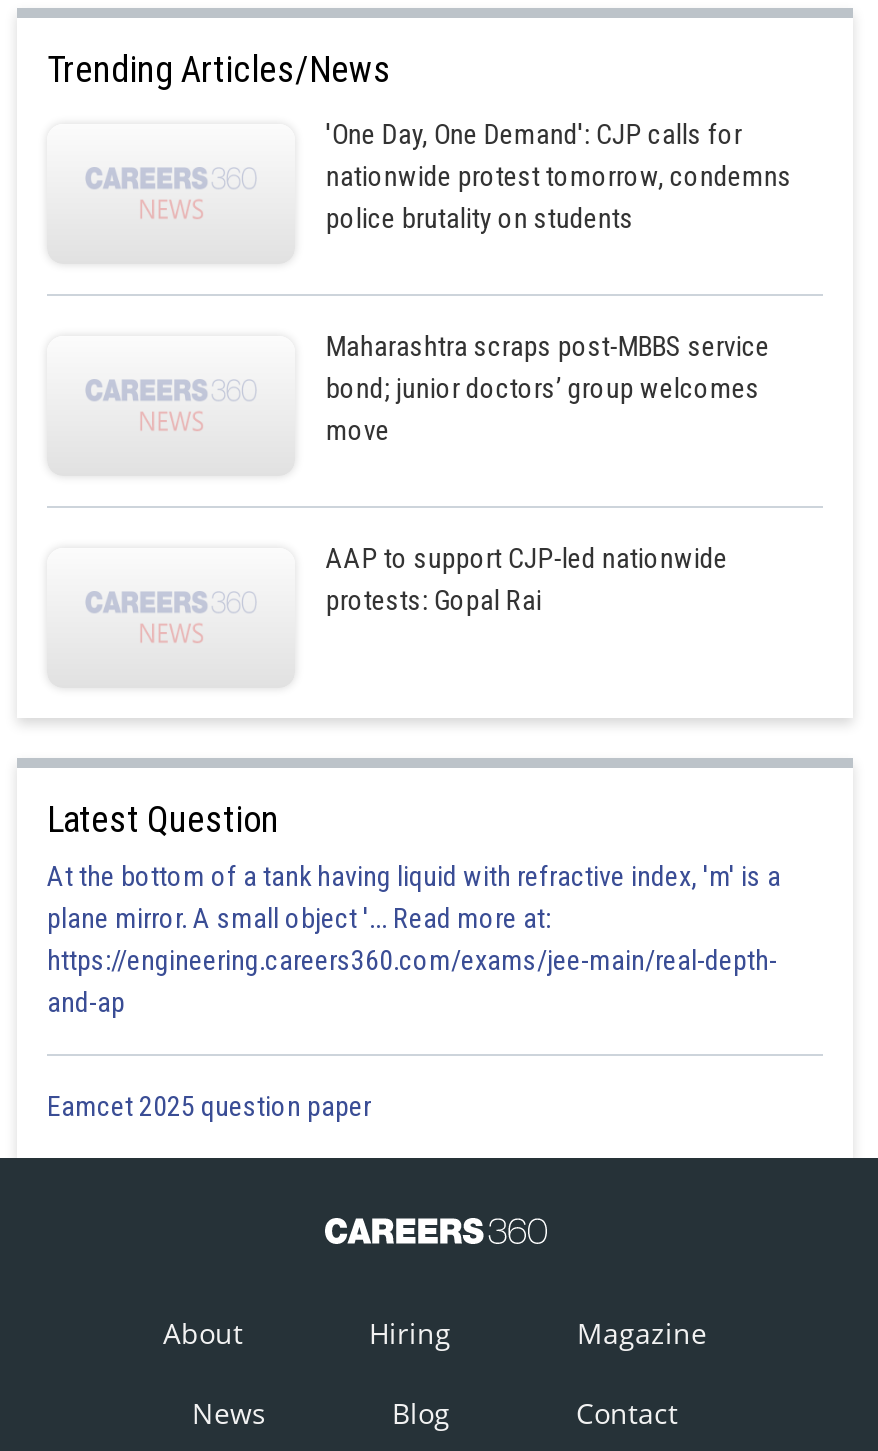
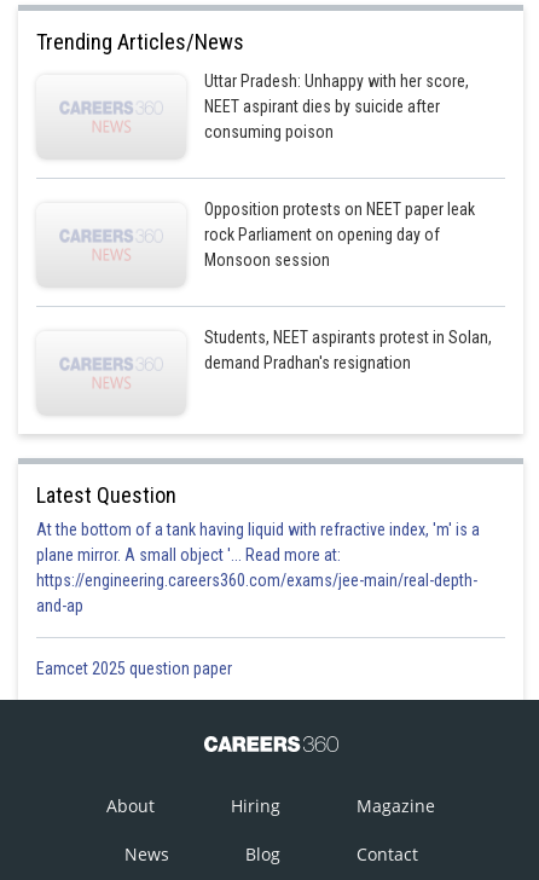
- 'One Day, One Demand': CJP calls for
- nationwide protest tomorrow, condemns
- police brutality on students
+ Uttar Pradesh: Unhappy with her score,
+ NEET aspirant dies by suicide after
+ consuming poison

- Maharashtra scraps post-MBBS service
- bond; junior doctors’ group welcomes
- move
+ Opposition protests on NEET paper leak
+ rock Parliament on opening day of
+ Monsoon session

- AAP to support CJP-led nationwide
- protests: Gopal Rai
+ Students, NEET aspirants protest in Solan,
+ demand Pradhan's resignation
